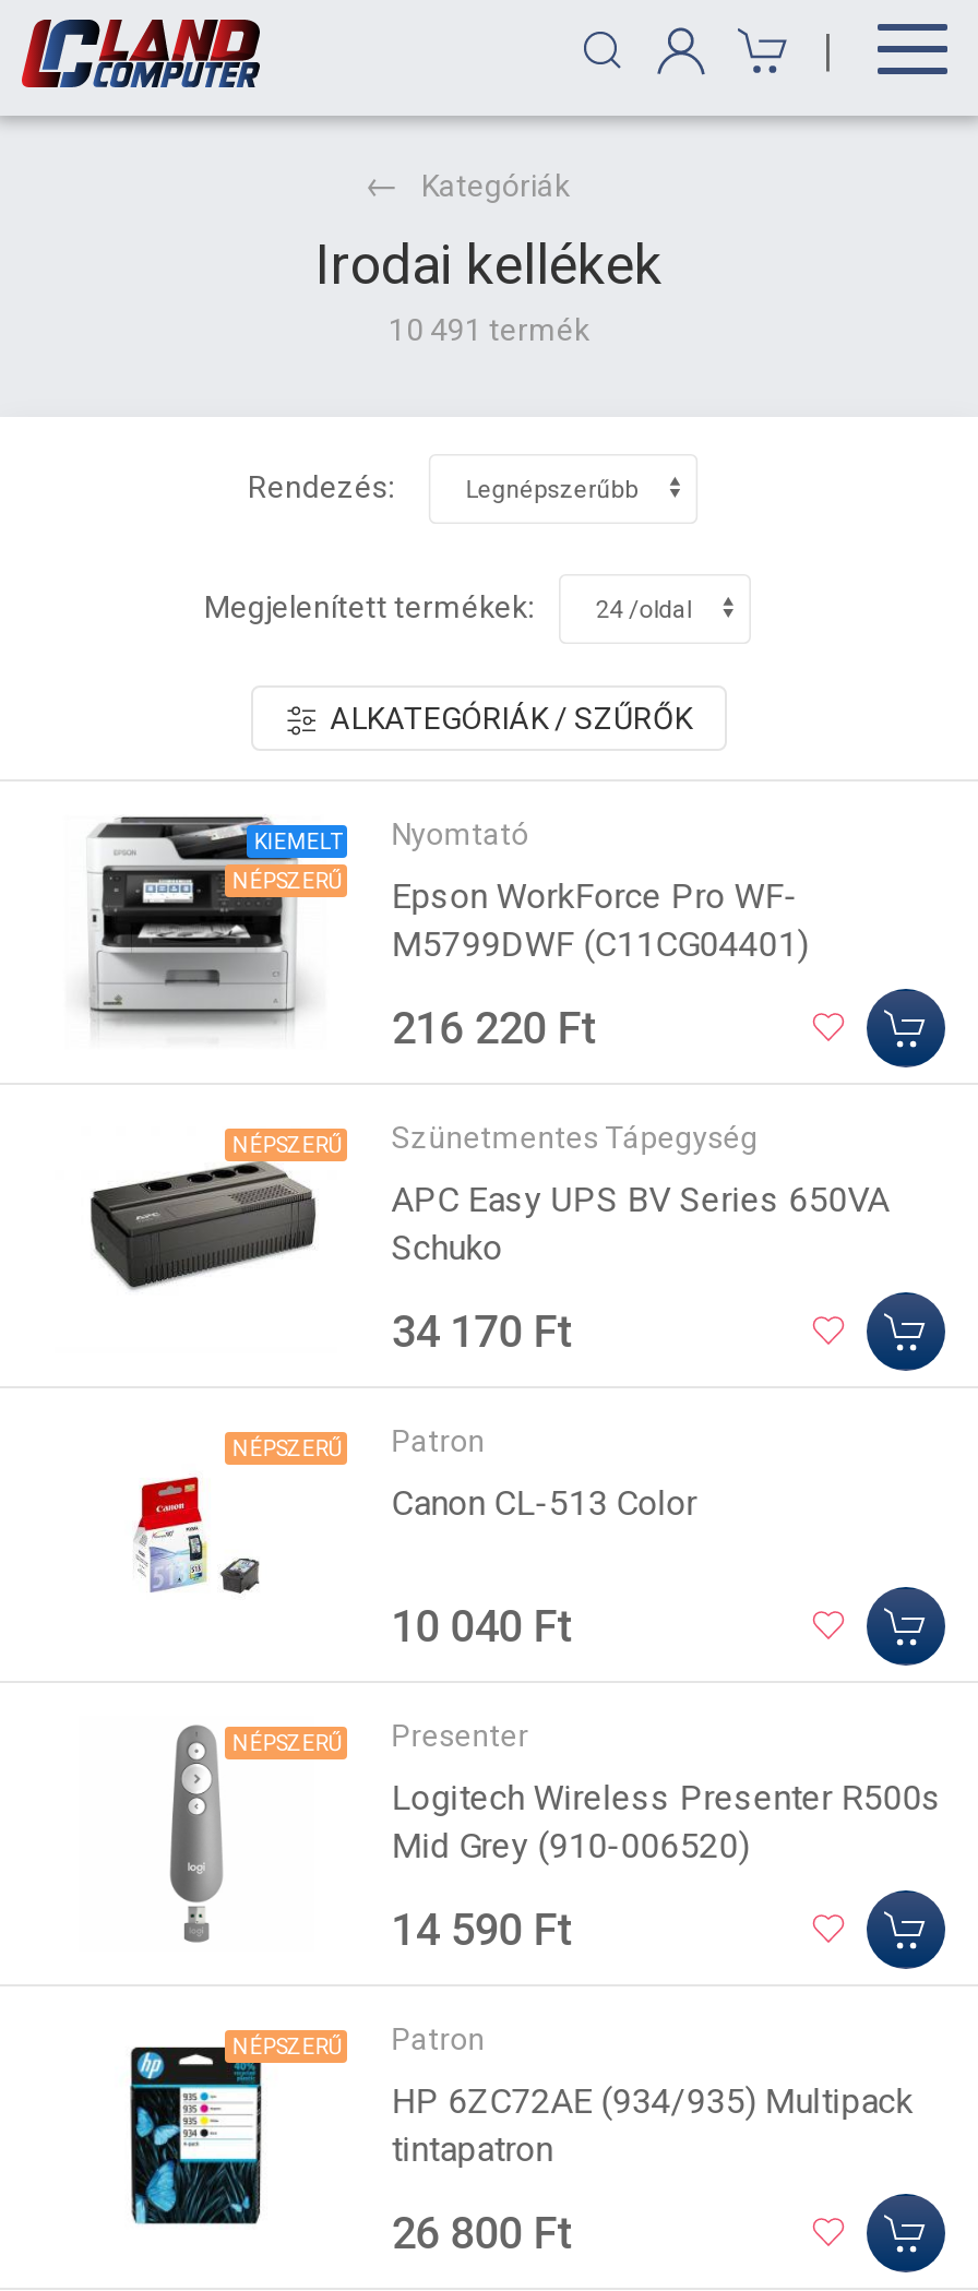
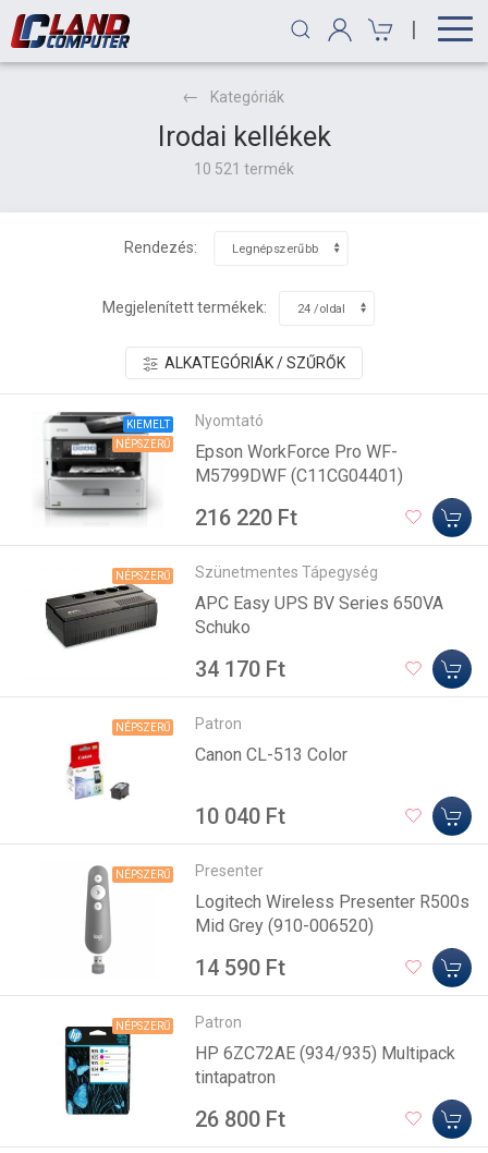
- 10 491 termék
+ 10 521 termék
